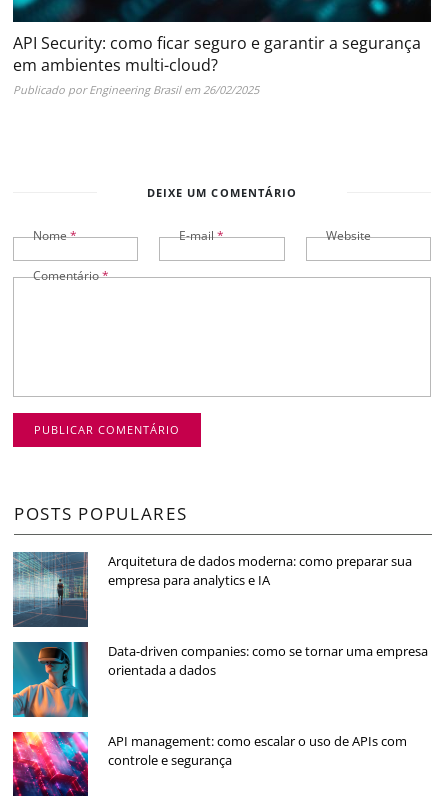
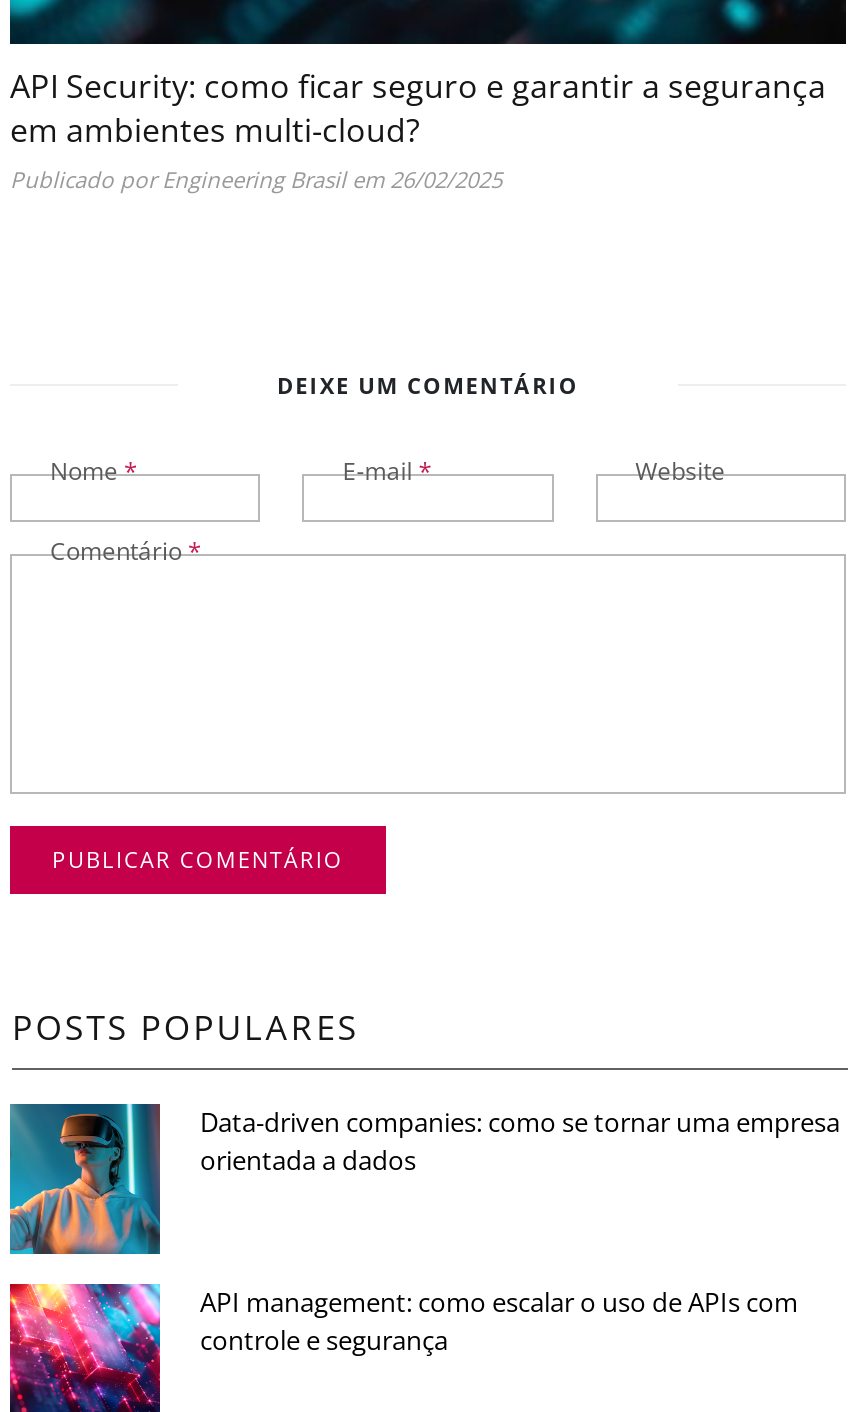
- [image]
- Arquitetura de dados moderna: como preparar sua
- empresa para analytics e IA
